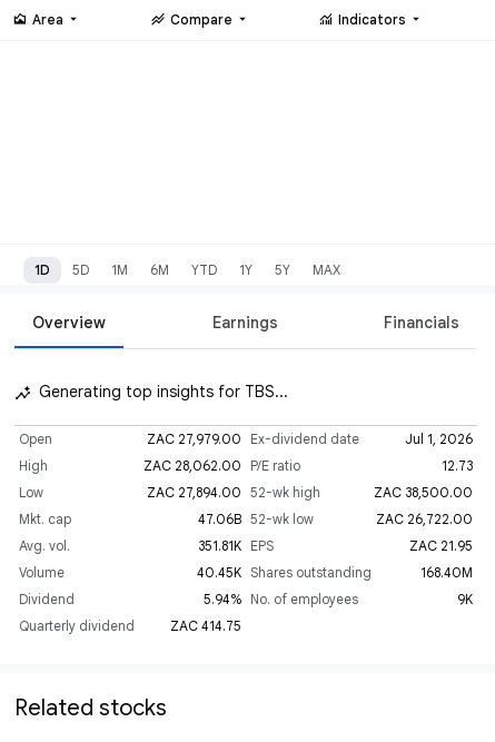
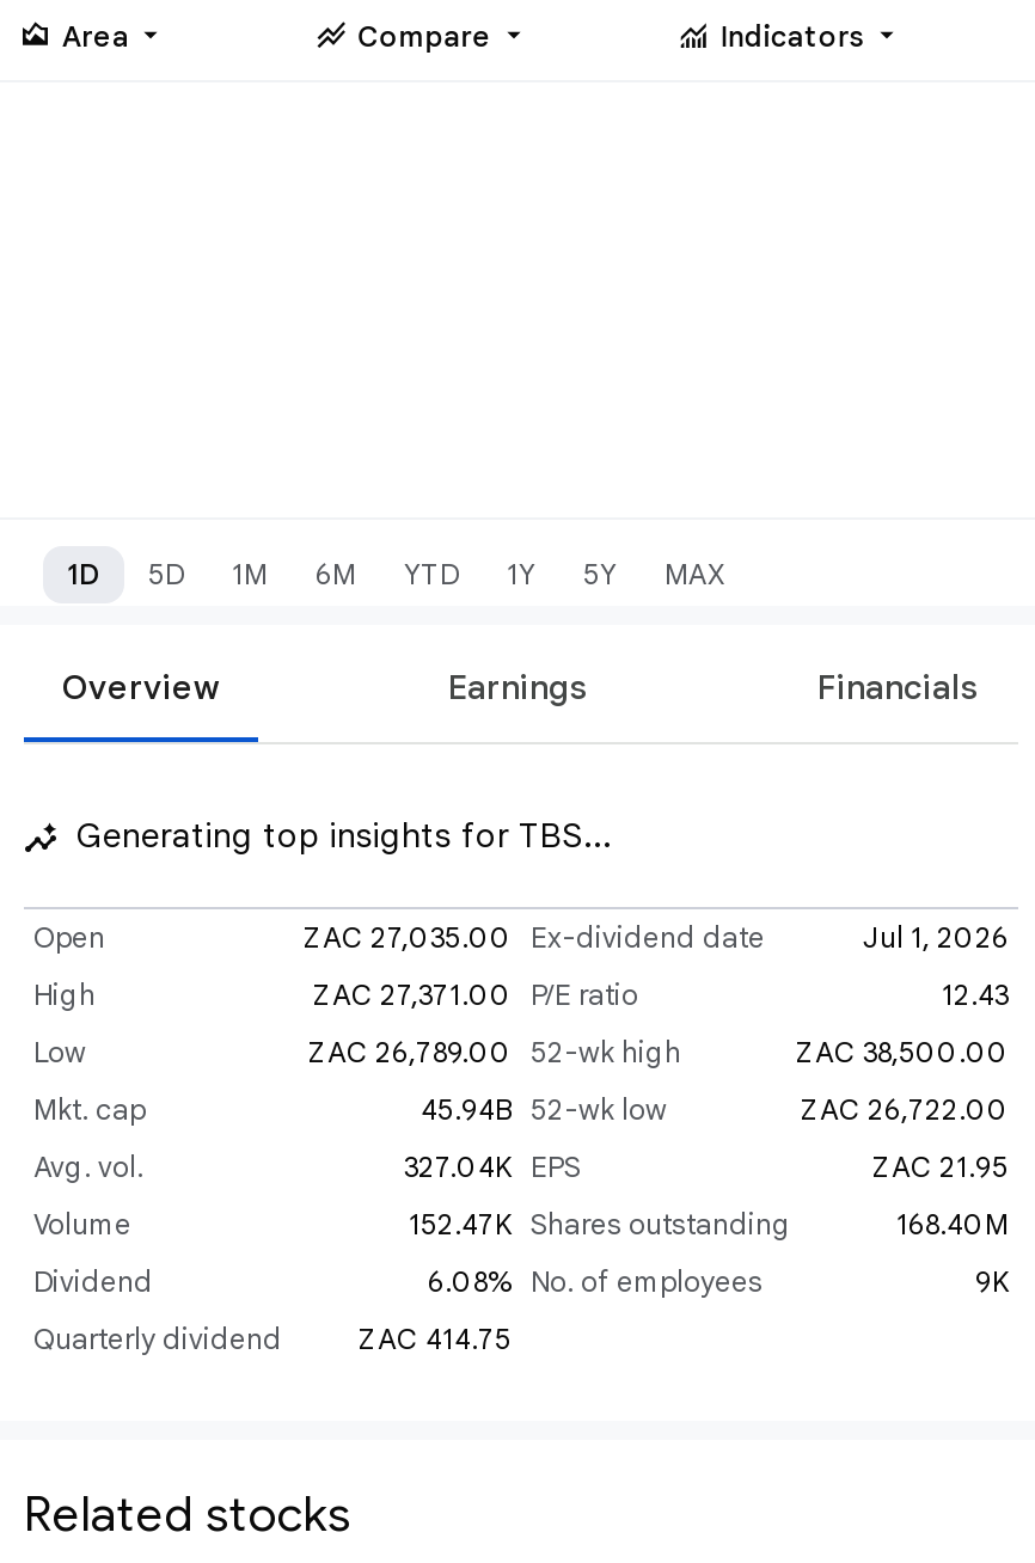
- ZAC 27,979.00 Ex-dividend date
+ ZAC 27,035.00 Ex-dividend date

- ZAC 28,062.00 P/E ratio
+ ZAC 27,371.00 P/E ratio

- 12.73
+ 12.43

- ZAC 27,894.00 52-wk high
+ ZAC 26,789.00 52-wk high

- 47.06B 52-wk low
+ 45.94B 52-wk low

- 351.81K EPS
+ 327.04K EPS

- 40.45K Shares outstanding
+ 152.47K Shares outstanding

- 5.94% No. of employees
+ 6.08% No. of employees
